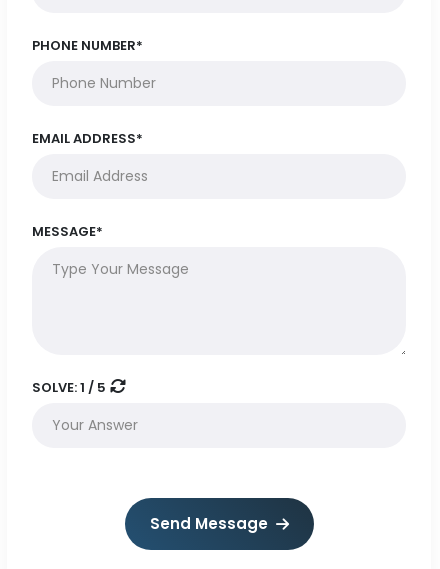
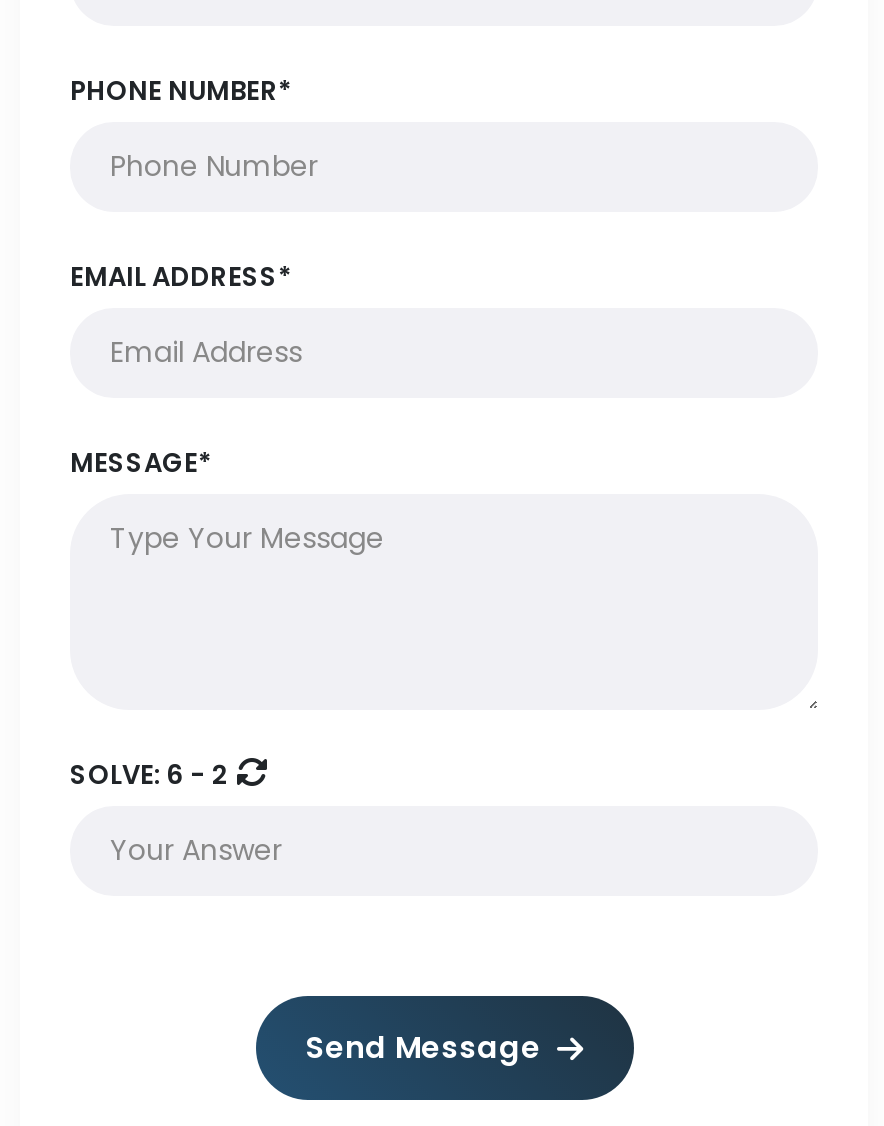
- SOLVE: 1 / 5
+ SOLVE: 6 - 2
